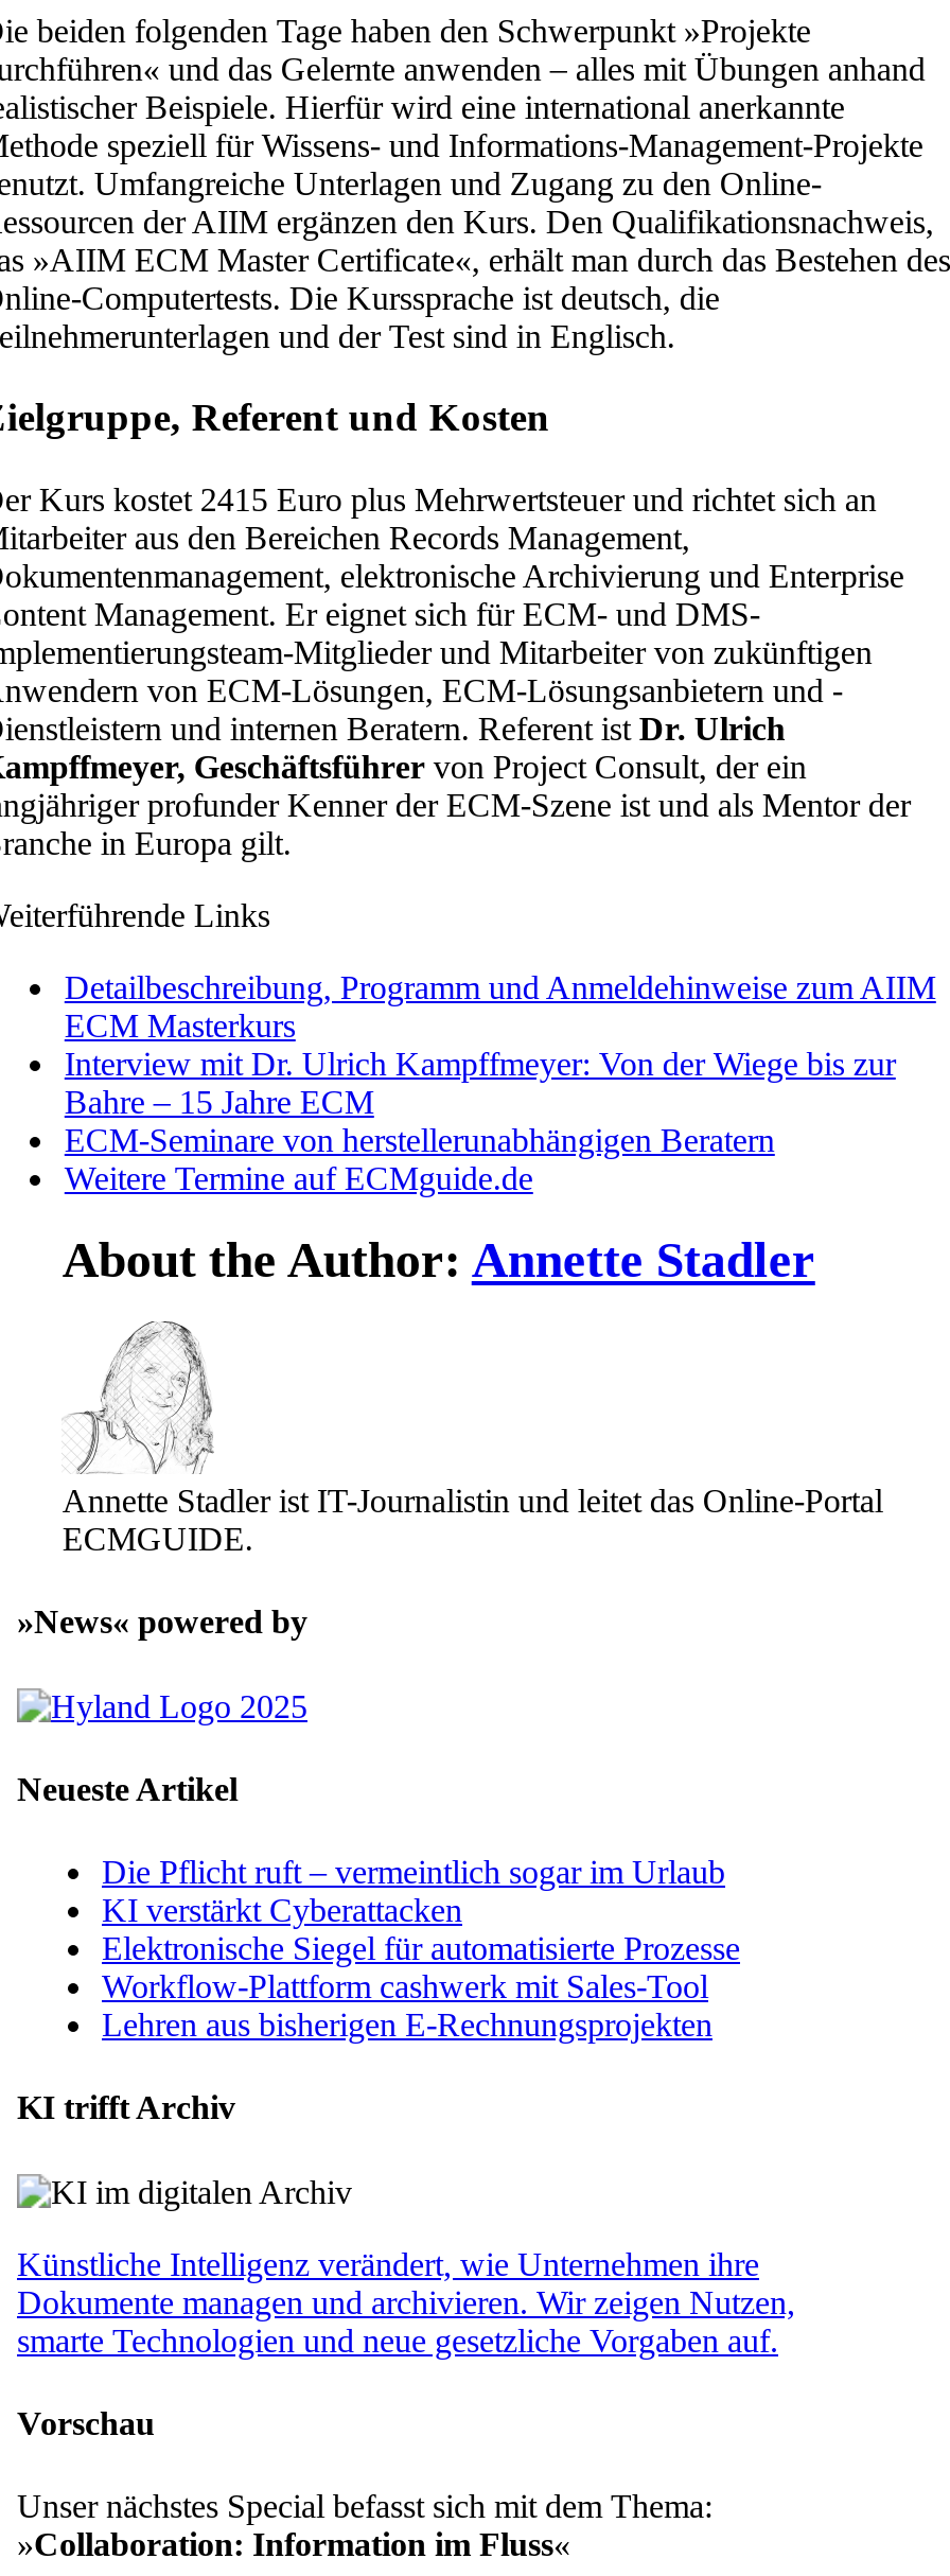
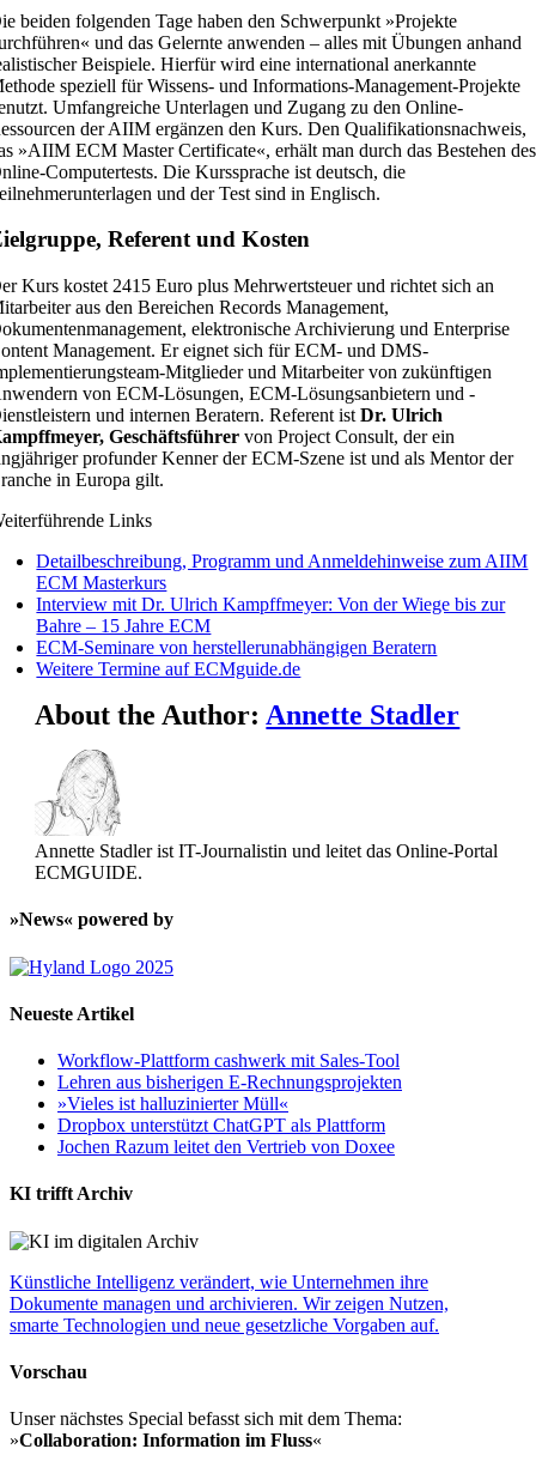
- Die Pflicht ruft – vermeintlich sogar im Urlaub
- KI verstärkt Cyberattacken
- Elektronische Siegel für automatisierte Prozesse

moved up: Workflow-Plattform cashwerk mit Sales-Tool | Lehren aus bisherigen E-Rechnungsprojekten

+ »Vieles ist halluzinierter Müll«
+ Dropbox unterstützt ChatGPT als Plattform
+ Jochen Razum leitet den Vertrieb von Doxee
